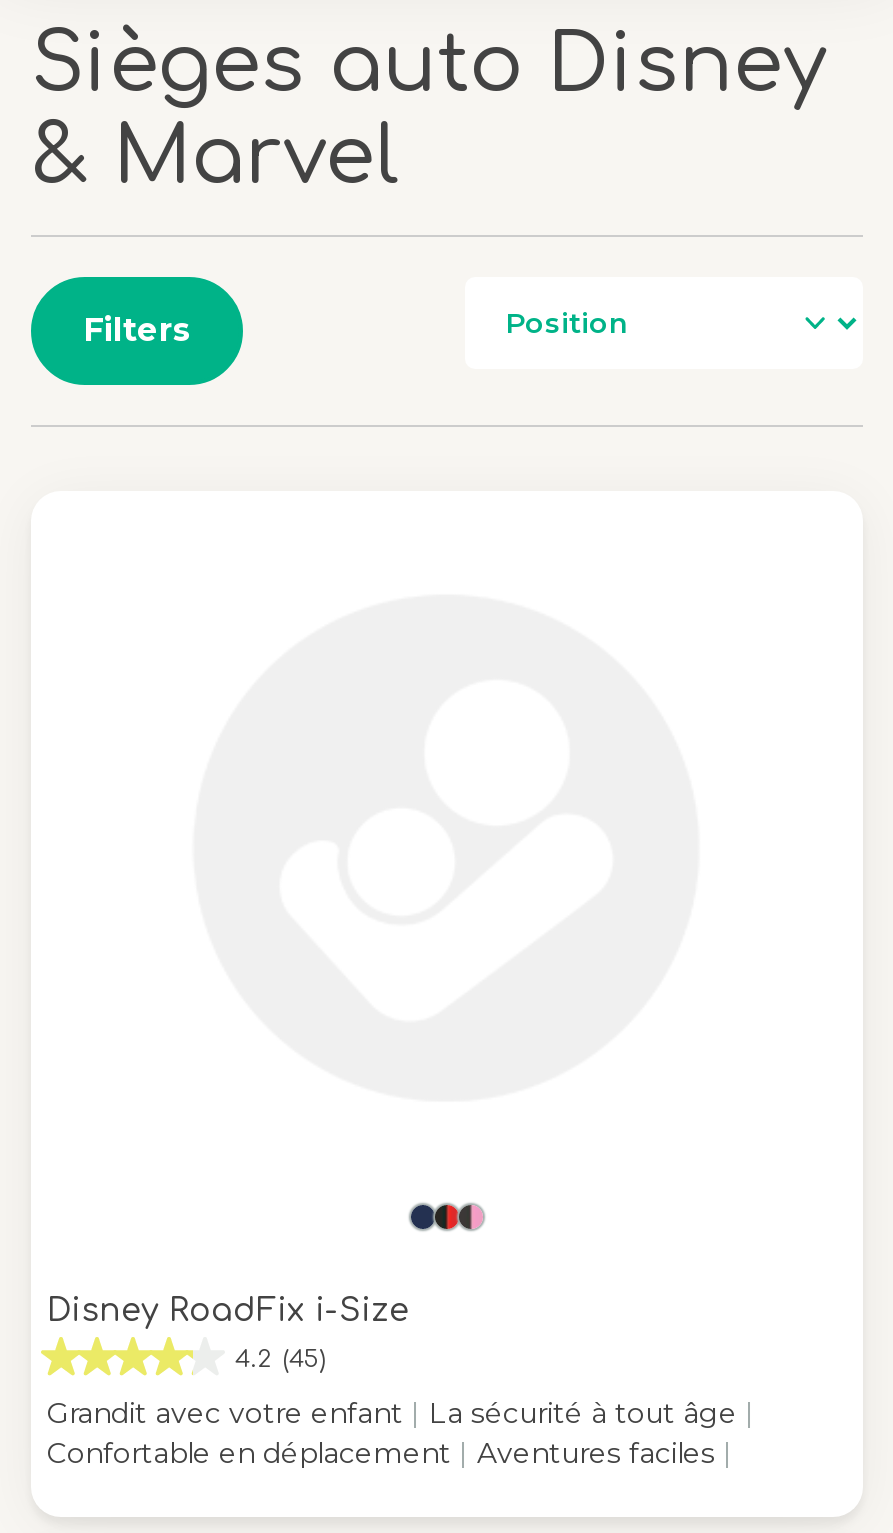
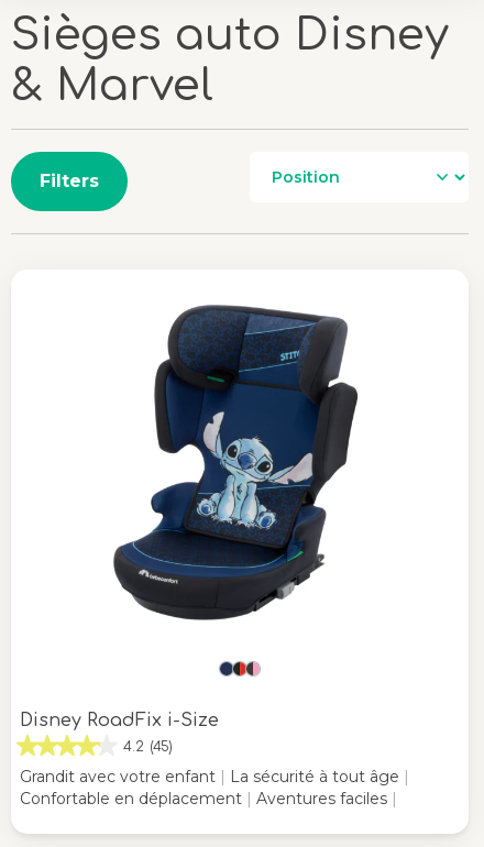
+ [image]
